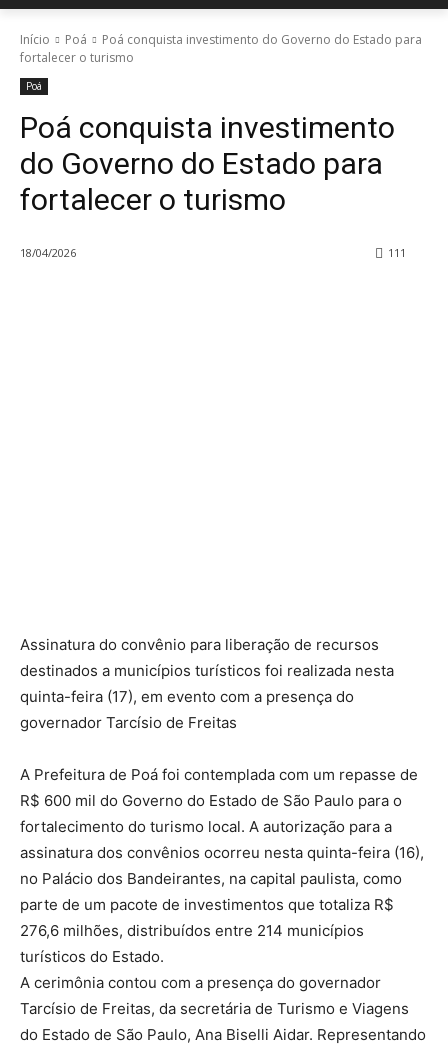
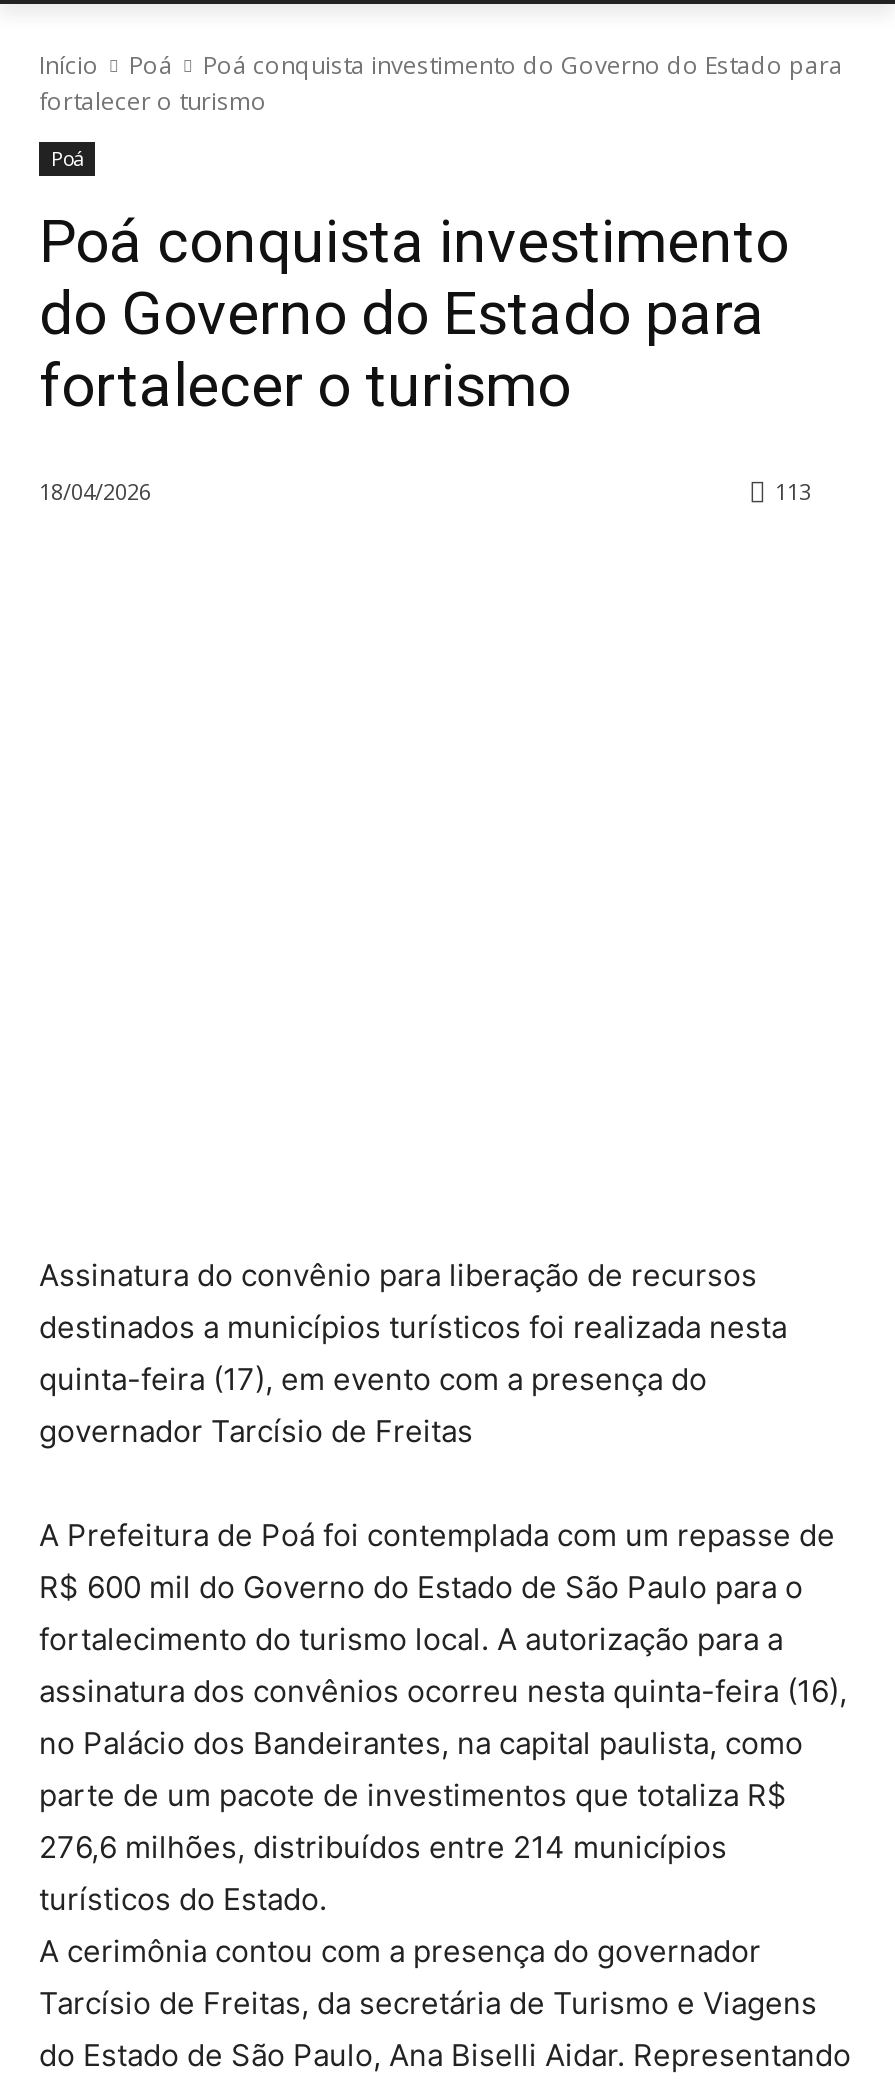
- 111
+ 113
